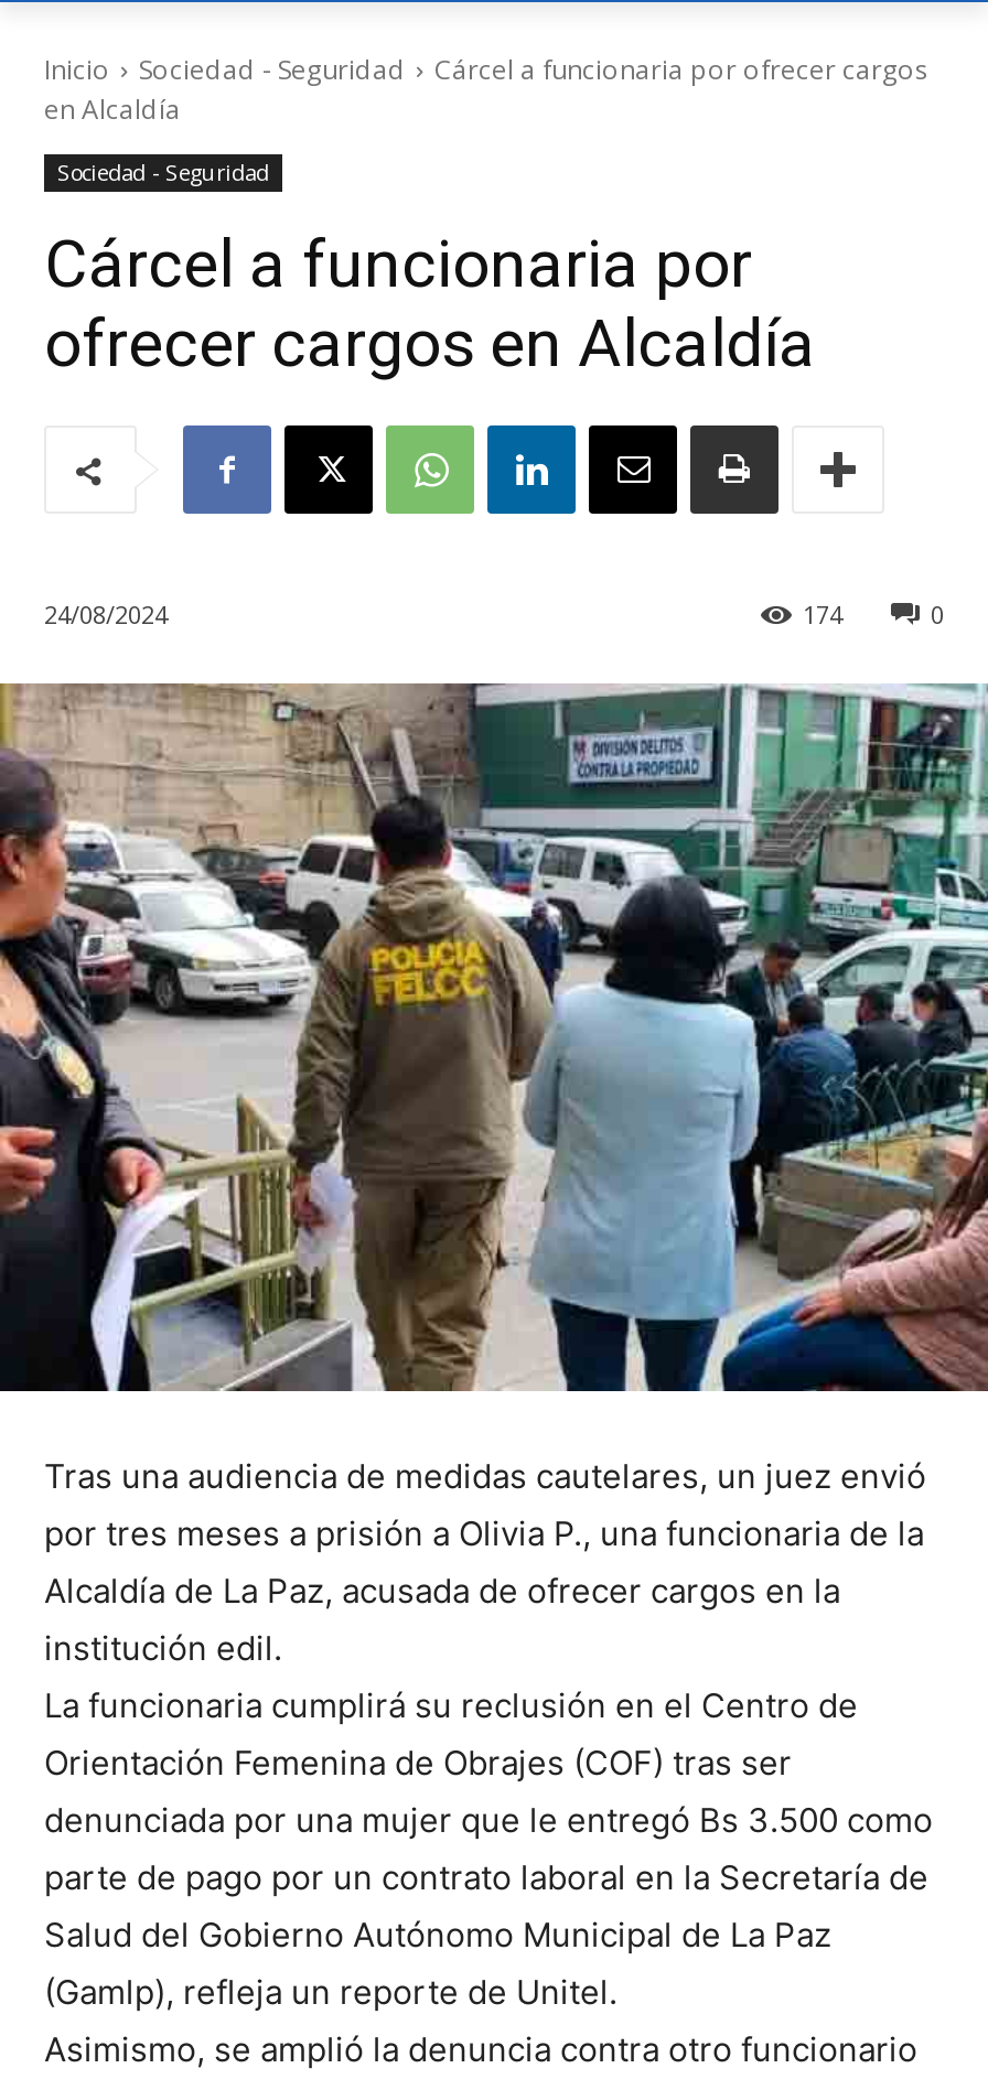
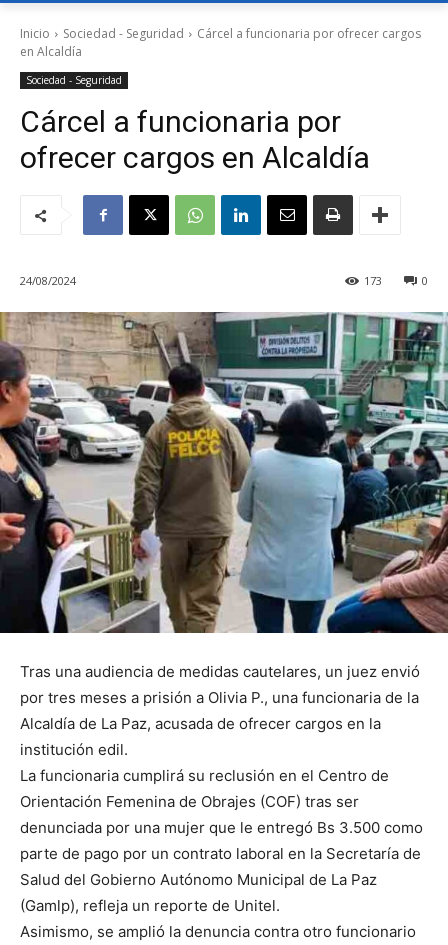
- 174
+ 173
